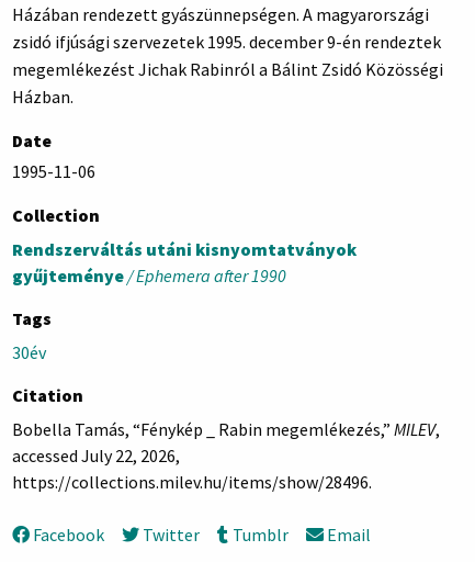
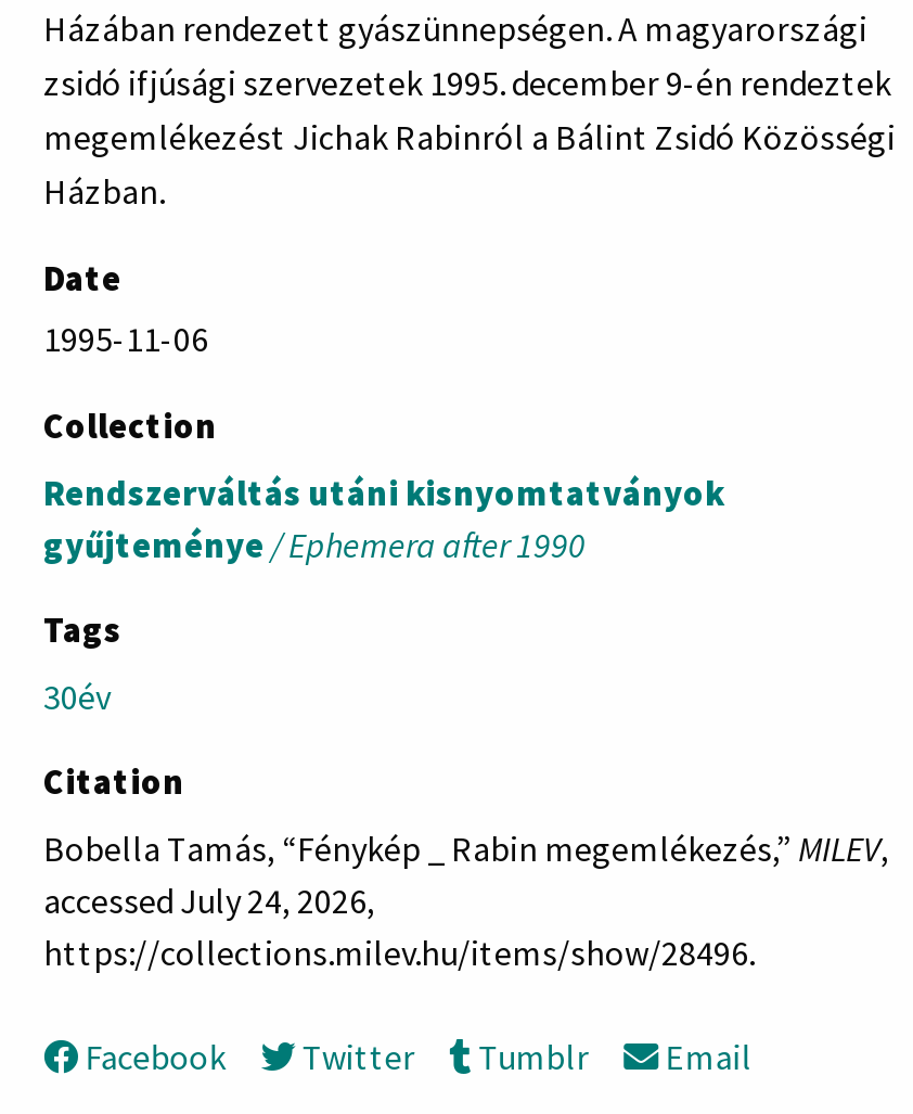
- accessed July 22, 2026,
+ accessed July 24, 2026,
